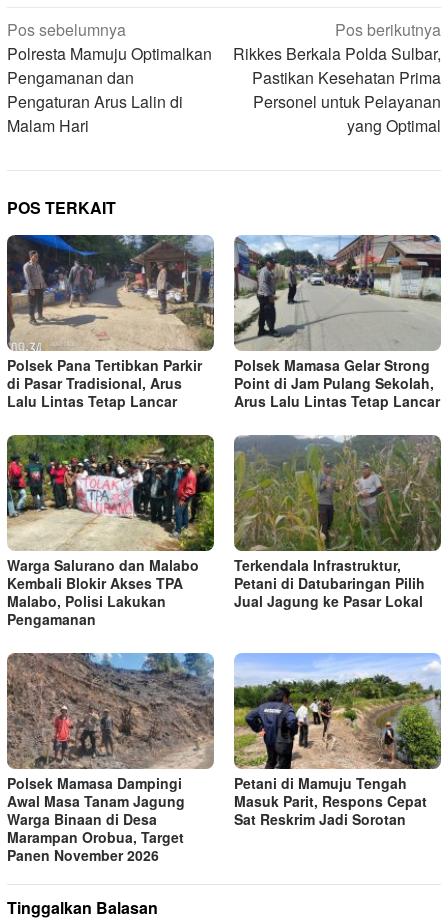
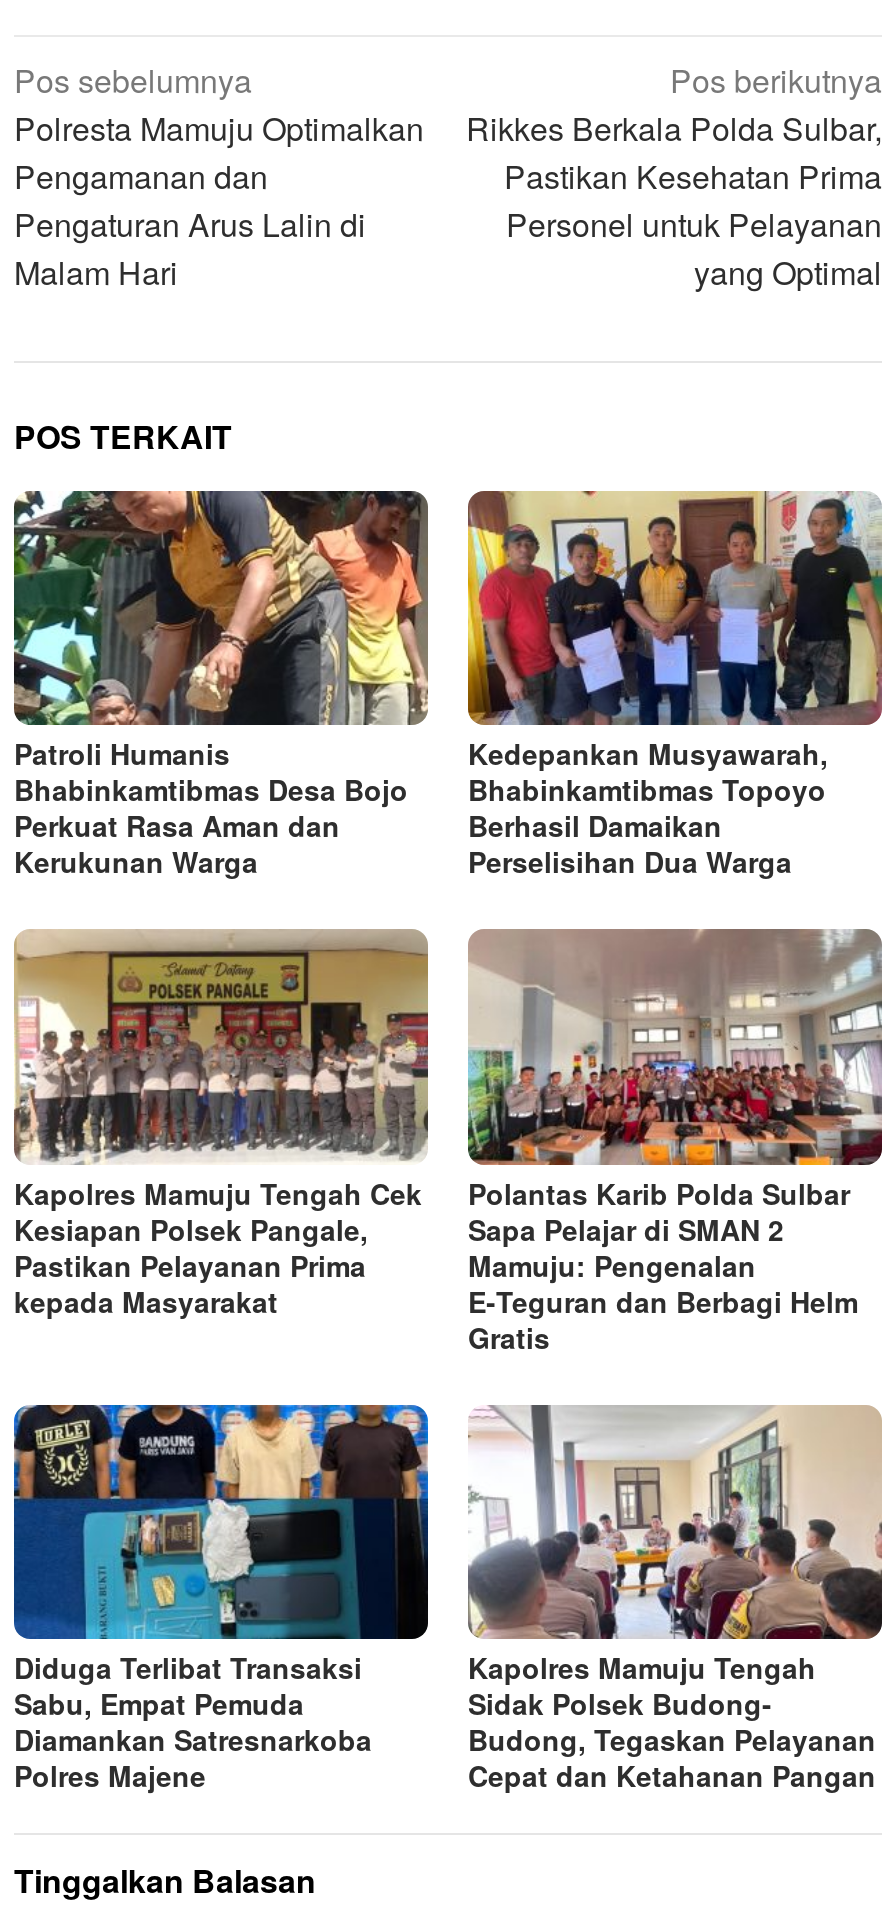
- [image]
- Polsek Pana Tertibkan Parkir
- di Pasar Tradisional, Arus
- Lalu Lintas Tetap Lancar
+ [image]
+ Patroli Humanis
+ Bhabinkamtibmas Desa Bojo
+ Perkuat Rasa Aman dan
+ Kerukunan Warga

- [image]
- Polsek Mamasa Gelar Strong
- Point di Jam Pulang Sekolah,
- Arus Lalu Lintas Tetap Lancar
+ [image]
+ Kedepankan Musyawarah,
+ Bhabinkamtibmas Topoyo
+ Berhasil Damaikan
+ Perselisihan Dua Warga

- [image]
- Warga Salurano dan Malabo
- Kembali Blokir Akses TPA
- Malabo, Polisi Lakukan
- Pengamanan
+ [image]
+ Kapolres Mamuju Tengah Cek
+ Kesiapan Polsek Pangale,
+ Pastikan Pelayanan Prima
+ kepada Masyarakat

- [image]
- Terkendala Infrastruktur,
- Petani di Datubaringan Pilih
- Jual Jagung ke Pasar Lokal
+ [image]
+ Polantas Karib Polda Sulbar
+ Sapa Pelajar di SMAN 2
+ Mamuju: Pengenalan
+ E‑Teguran dan Berbagi Helm
+ Gratis

- [image]
- Polsek Mamasa Dampingi
- Awal Masa Tanam Jagung
- Warga Binaan di Desa
- Marampan Orobua, Target
- Panen November 2026
+ [image]
+ Diduga Terlibat Transaksi
+ Sabu, Empat Pemuda
+ Diamankan Satresnarkoba
+ Polres Majene

- [image]
- Petani di Mamuju Tengah
- Masuk Parit, Respons Cepat
- Sat Reskrim Jadi Sorotan
+ [image]
+ Kapolres Mamuju Tengah
+ Sidak Polsek Budong-
+ Budong, Tegaskan Pelayanan
+ Cepat dan Ketahanan Pangan
